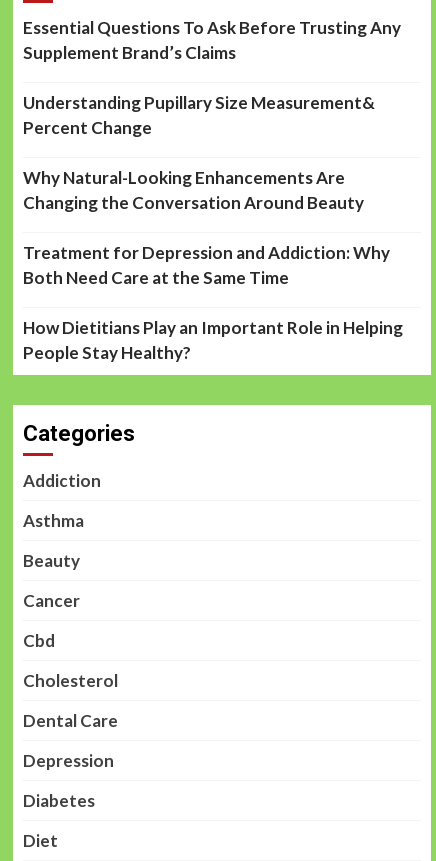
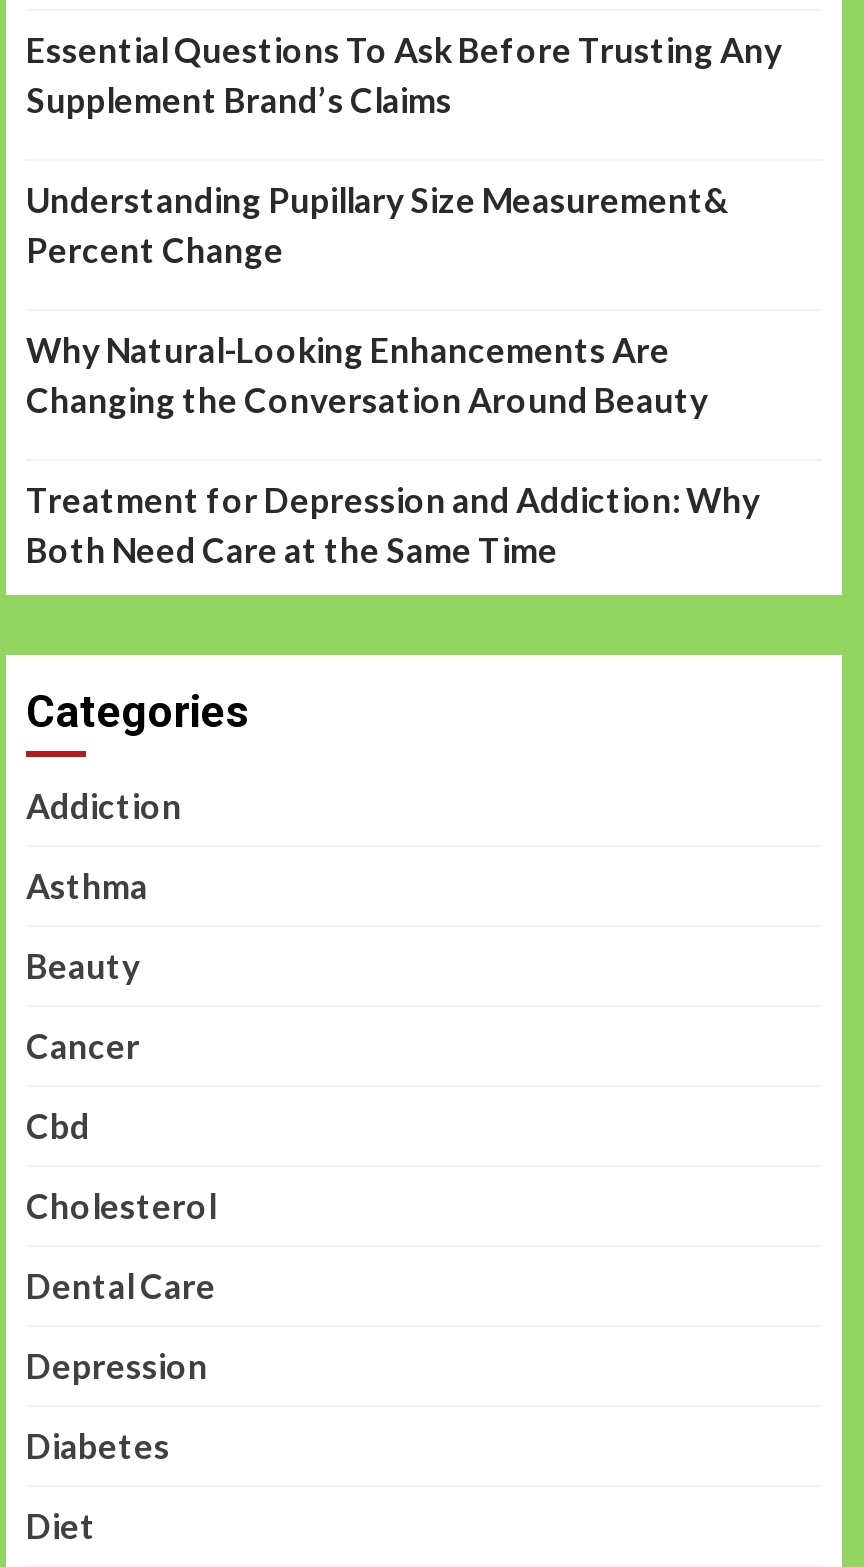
- How Dietitians Play an Important Role in Helping
- People Stay Healthy?
